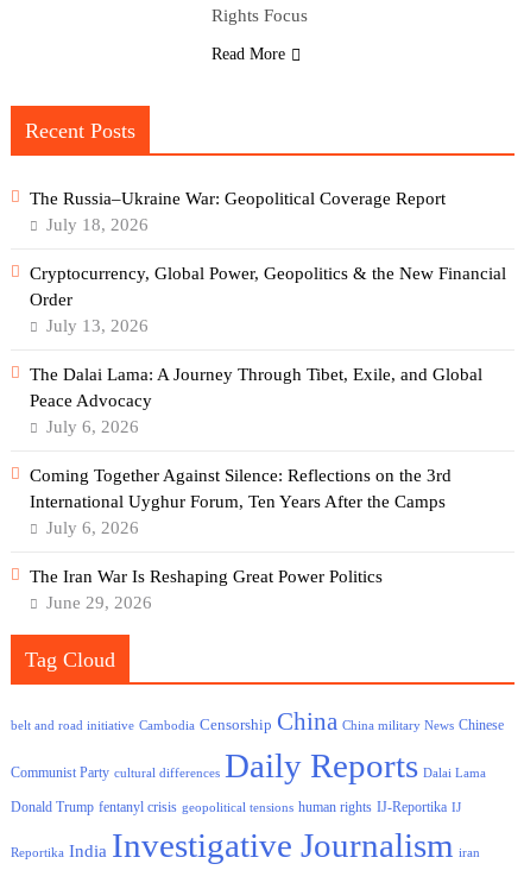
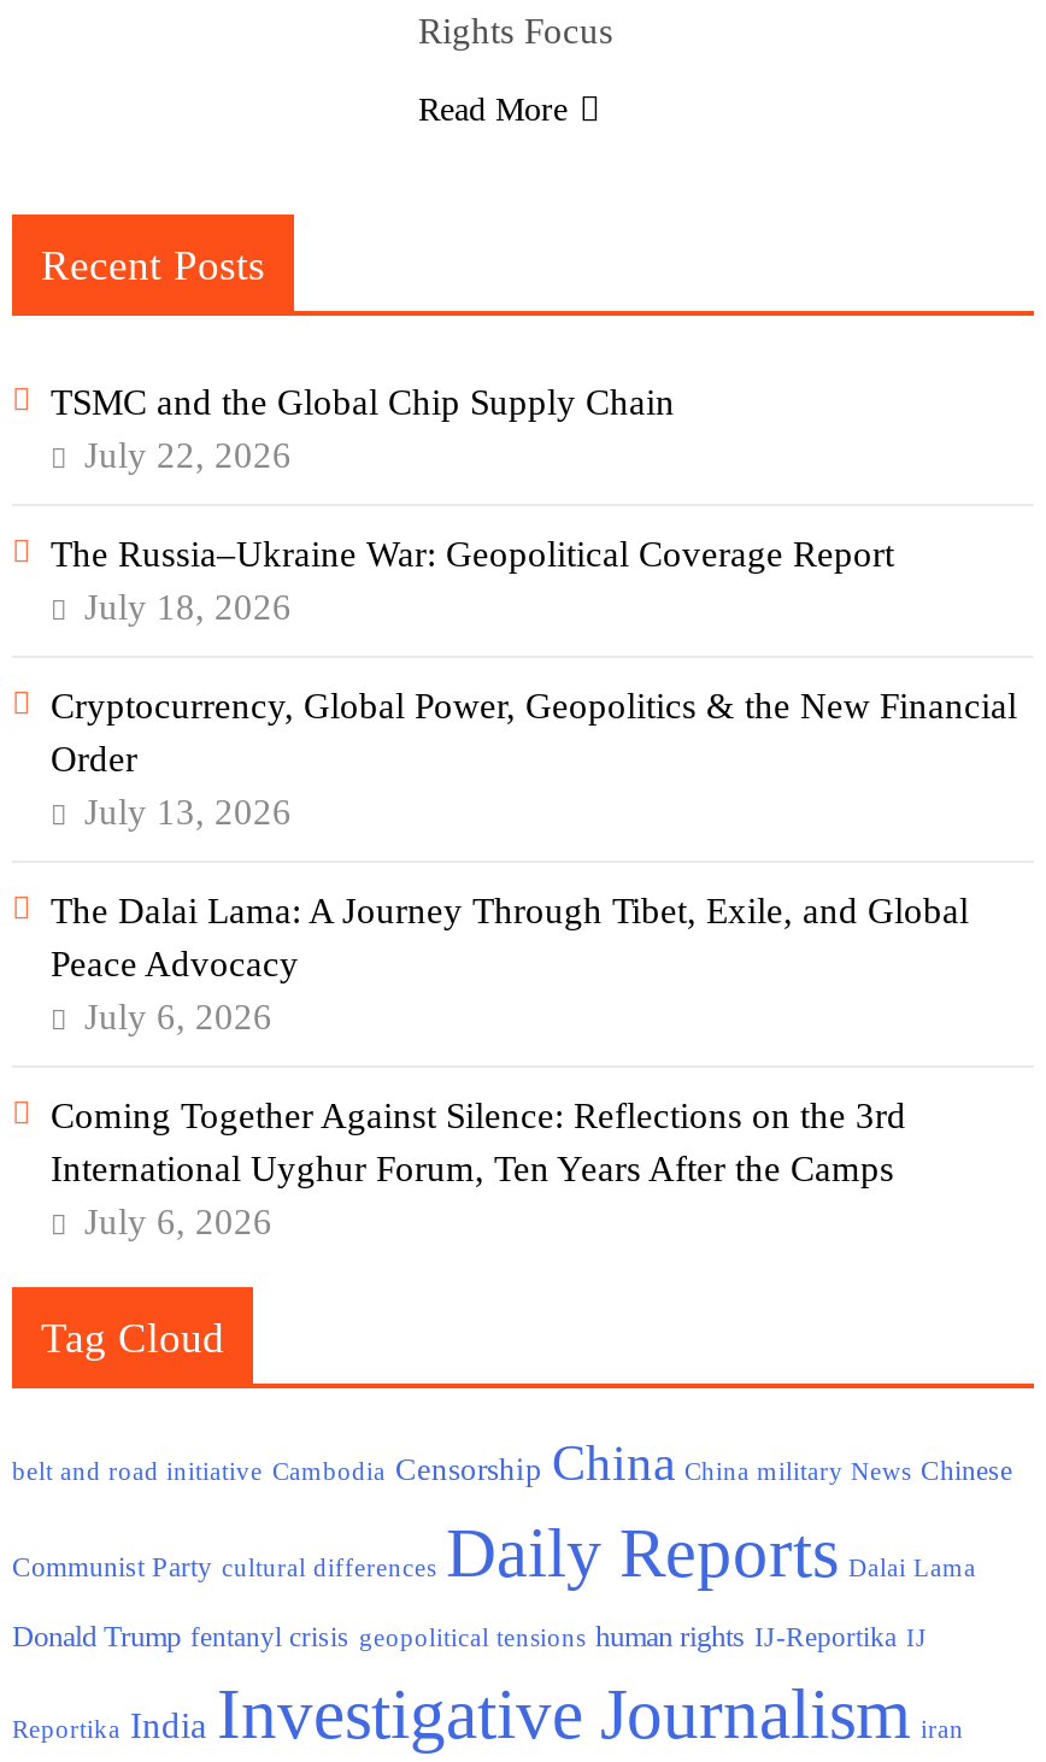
+ TSMC and the Global Chip Supply Chain
+ July 22, 2026

moved down: The Russia–Ukraine War: Geopolitical Coverage Report | July 18, 2026 | Cryptocurrency, Global Power, Geopolitics & the New Financial | ... | International Uyghur Forum, Ten Years After the Camps | July 6, 2026

- The Iran War Is Reshaping Great Power Politics
- June 29, 2026
